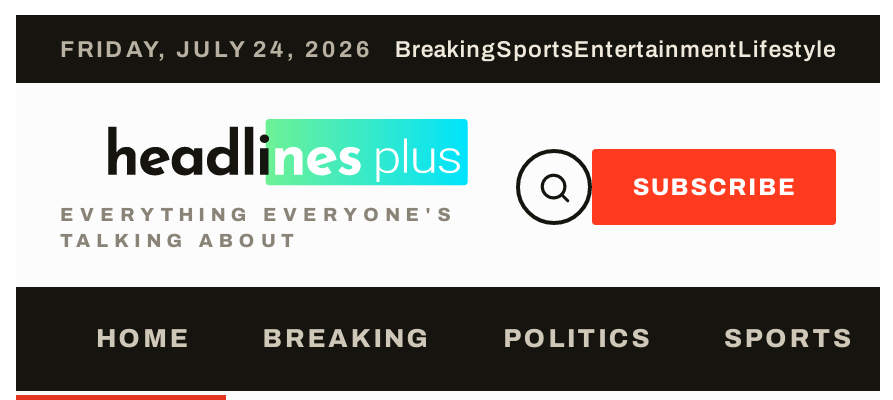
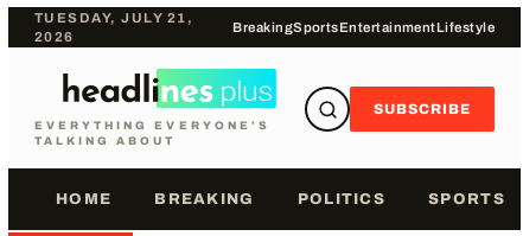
- FRIDAY, JULY 24, 2026
+ TUESDAY, JULY 21,
+ 2026
